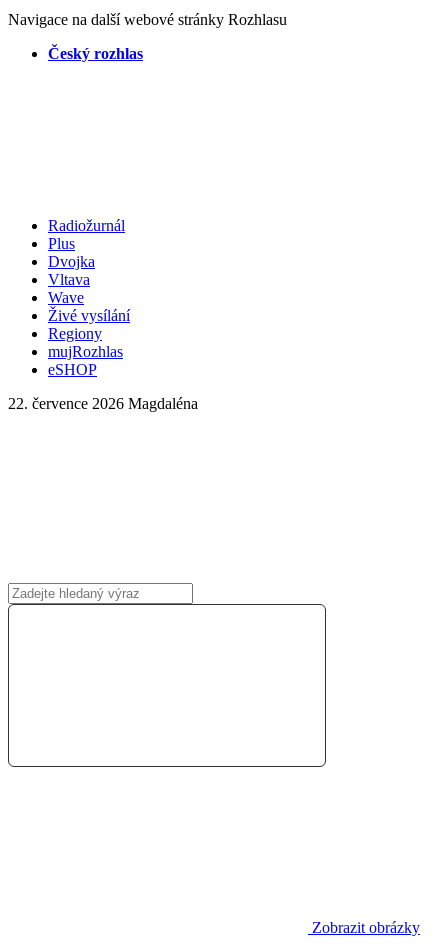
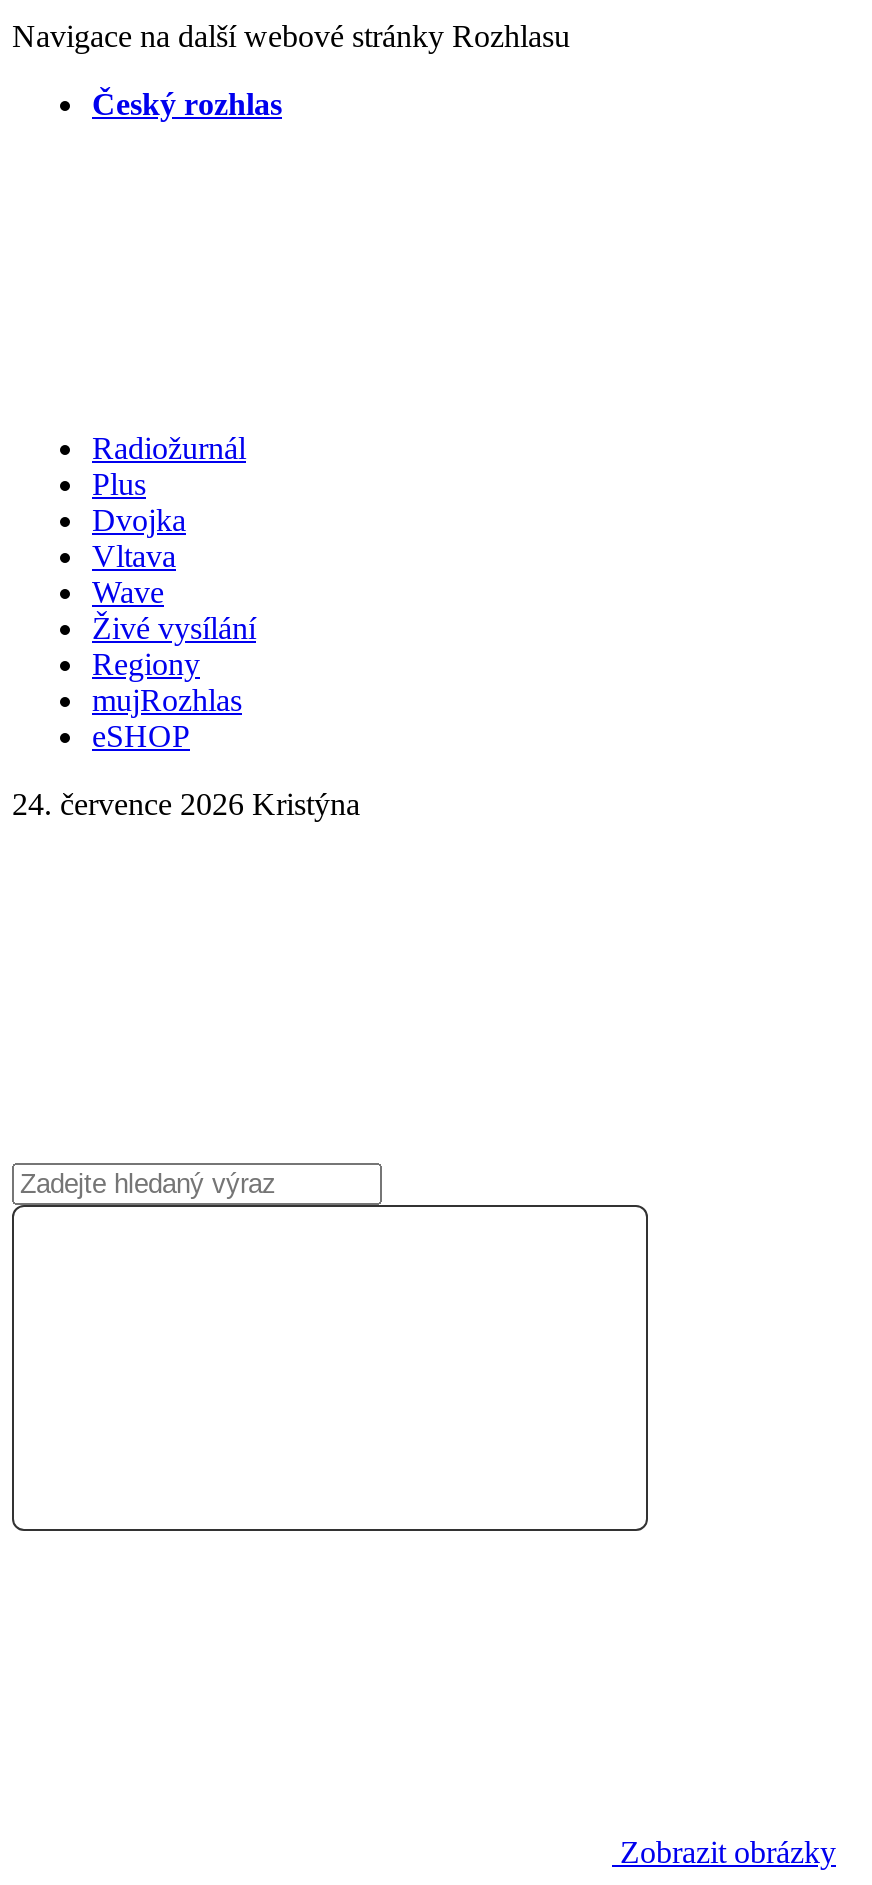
- 22. července 2026 Magdaléna
+ 24. července 2026 Kristýna
